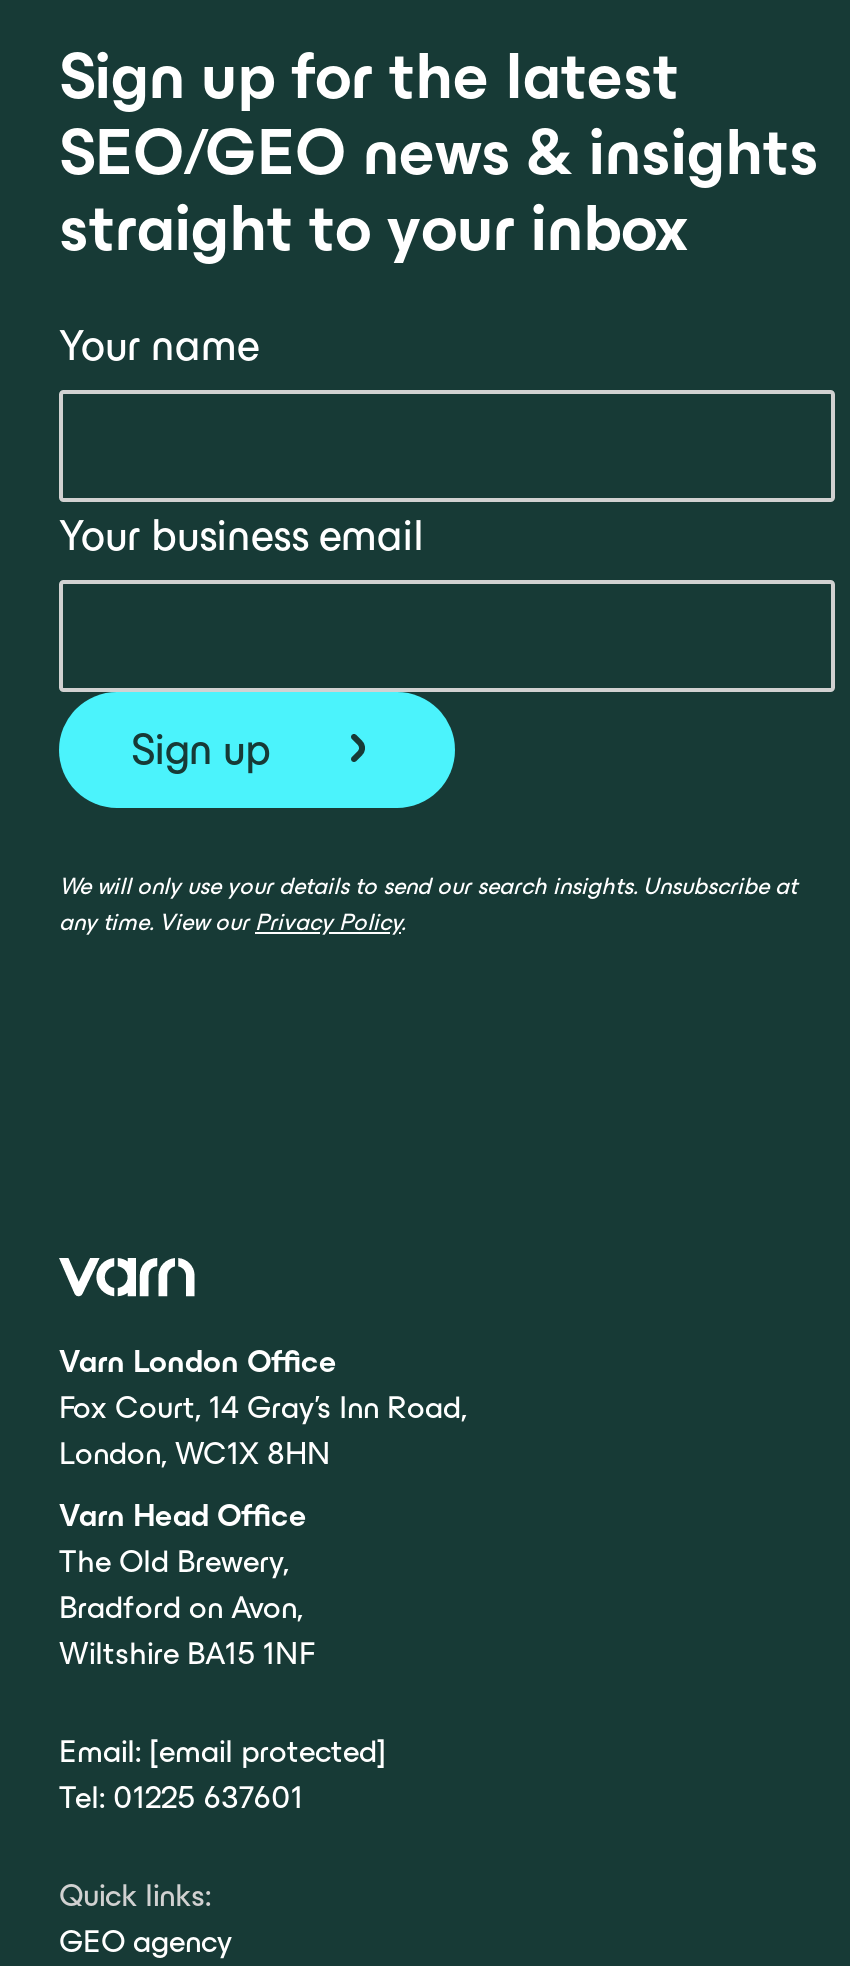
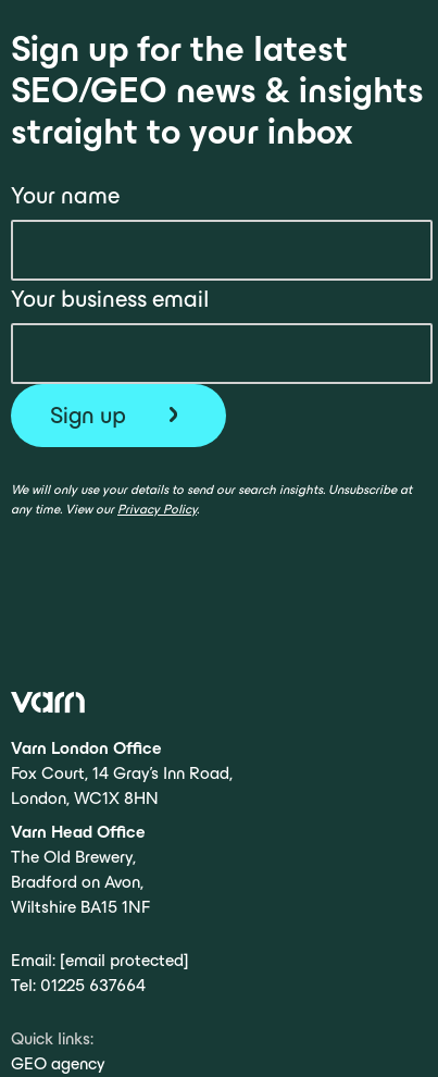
- Tel: 01225 637601
+ Tel: 01225 637664
